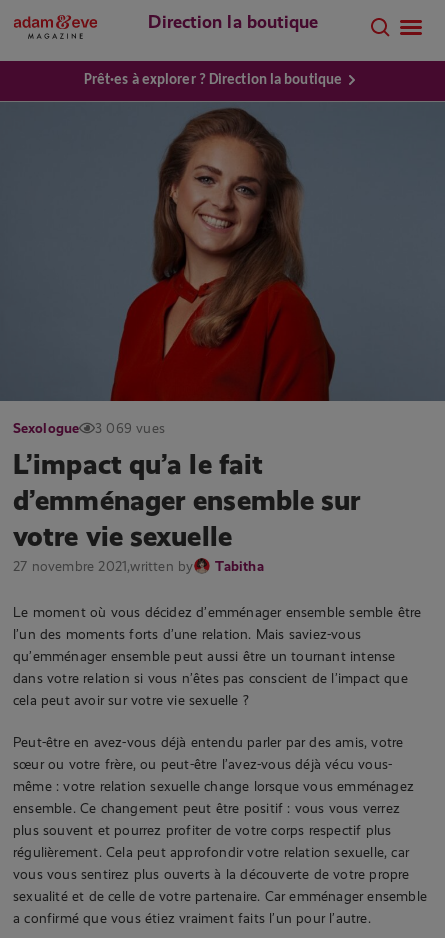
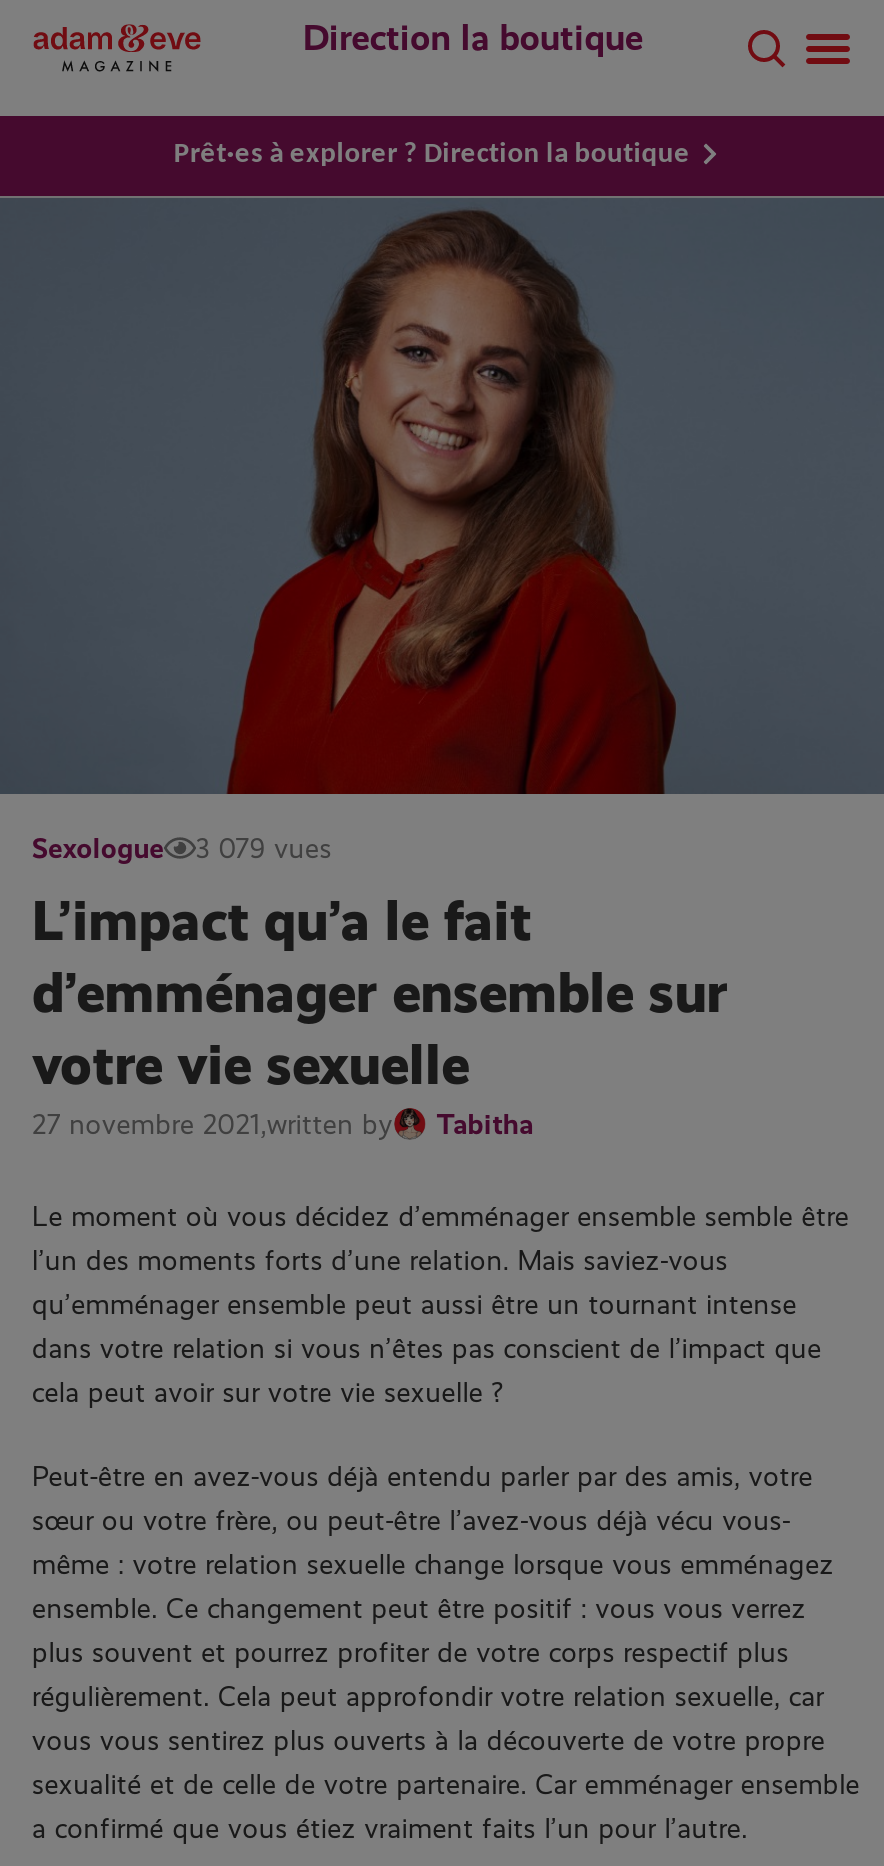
- Sexologue 3 069 vues
+ Sexologue 3 079 vues
